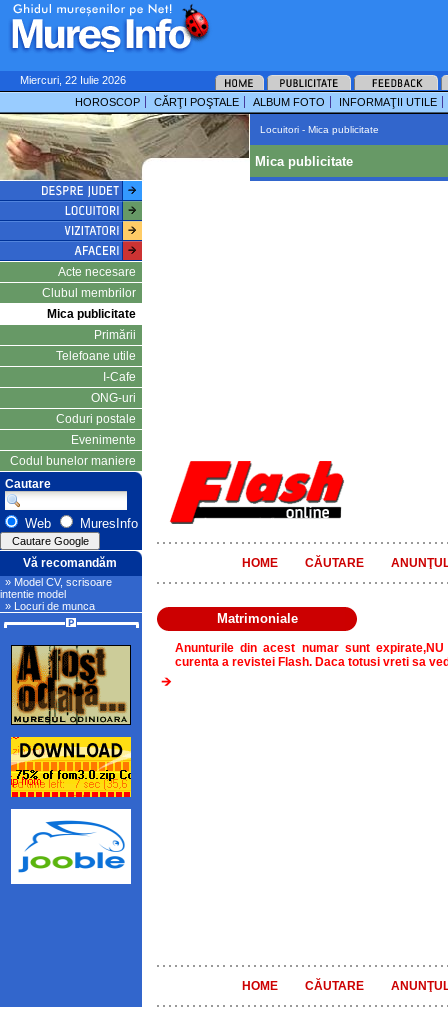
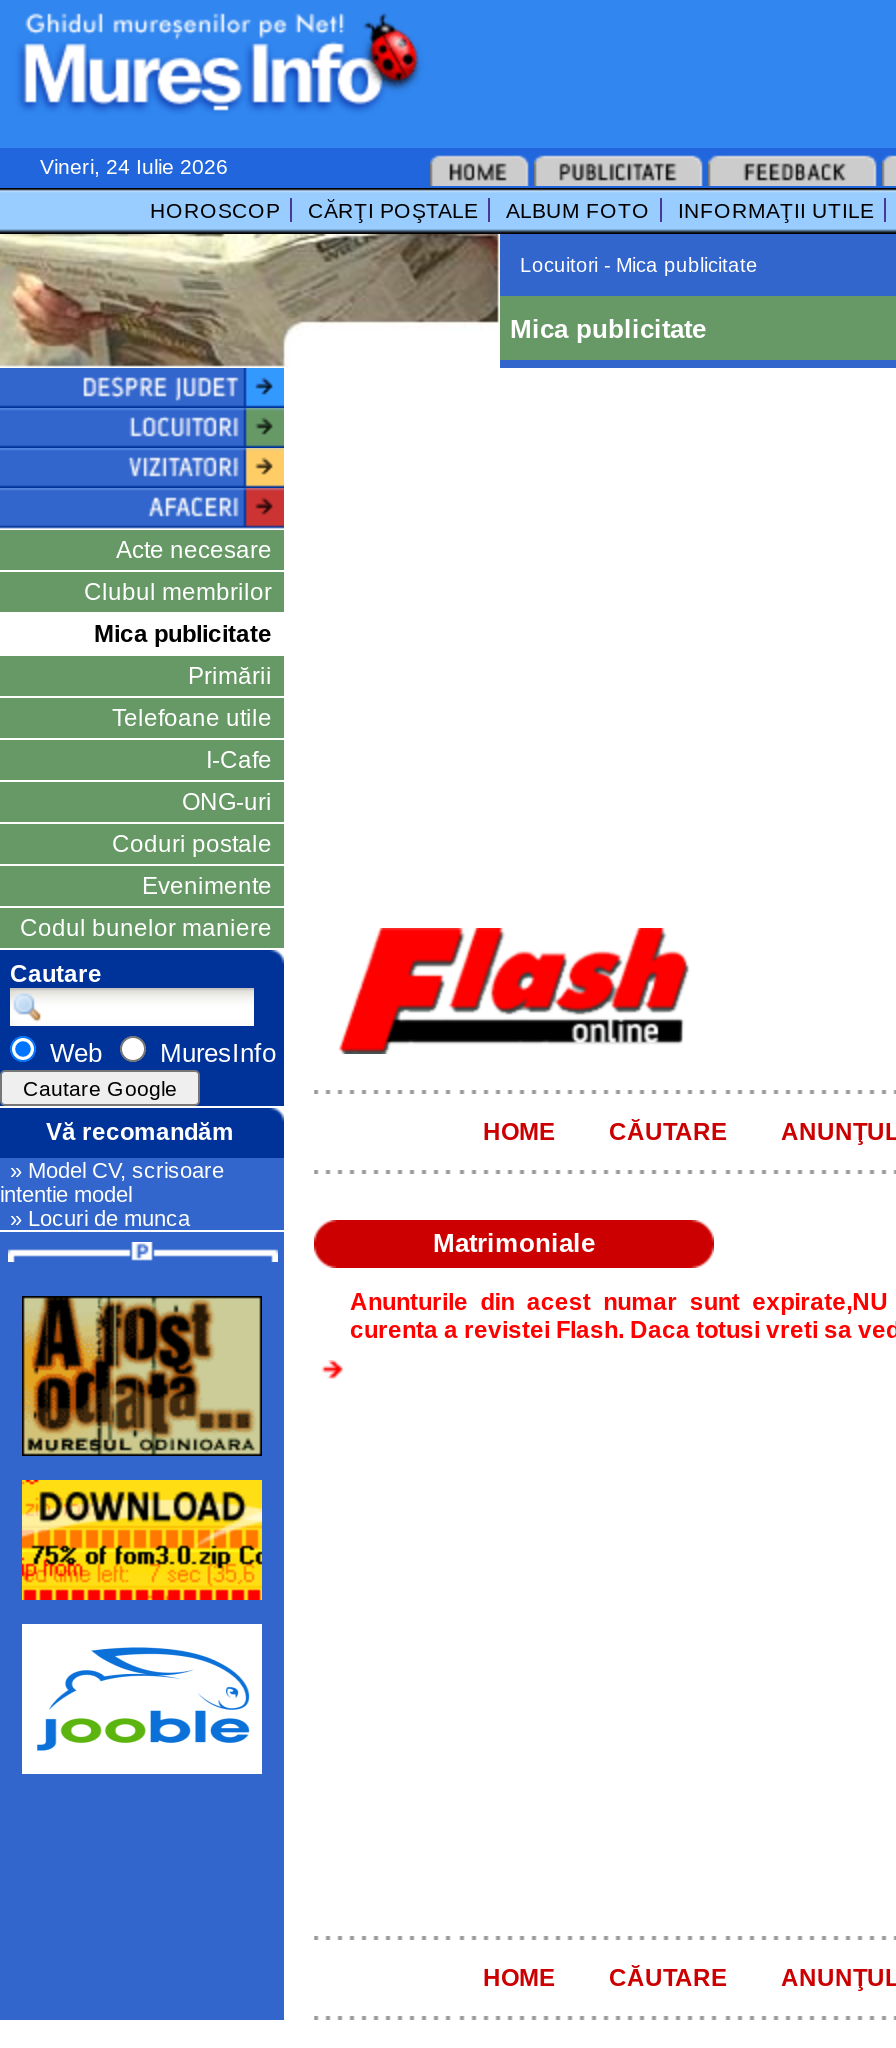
- Miercuri, 22 Iulie 2026
+ Vineri, 24 Iulie 2026
